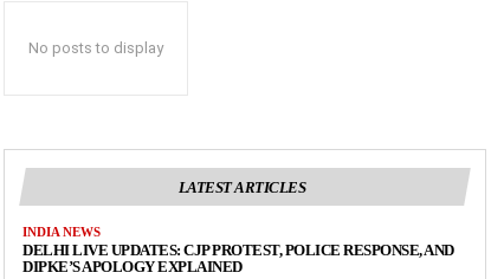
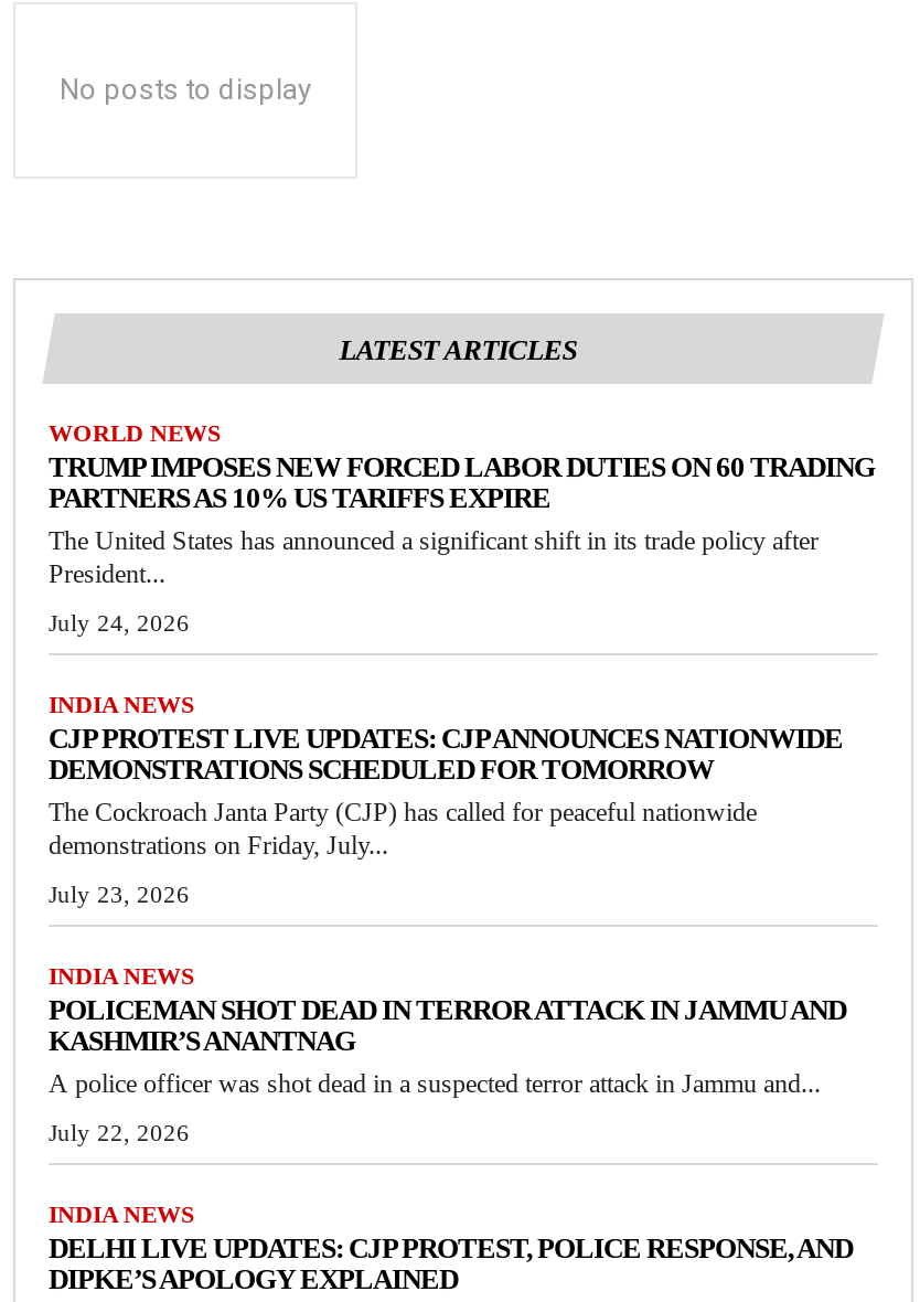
+ WORLD NEWS
+ TRUMP IMPOSES NEW FORCED LABOR DUTIES ON 60 TRADING
+ PARTNERS AS 10% US TARIFFS EXPIRE
+ The United States has announced a significant shift in its trade policy after
+ President...
+ July 24, 2026
+ INDIA NEWS
+ CJP PROTEST LIVE UPDATES: CJP ANNOUNCES NATIONWIDE
+ DEMONSTRATIONS SCHEDULED FOR TOMORROW
+ The Cockroach Janta Party (CJP) has called for peaceful nationwide
+ demonstrations on Friday, July...
+ July 23, 2026
+ INDIA NEWS
+ POLICEMAN SHOT DEAD IN TERROR ATTACK IN JAMMU AND
+ KASHMIR’S ANANTNAG
+ A police officer was shot dead in a suspected terror attack in Jammu and...
+ July 22, 2026
